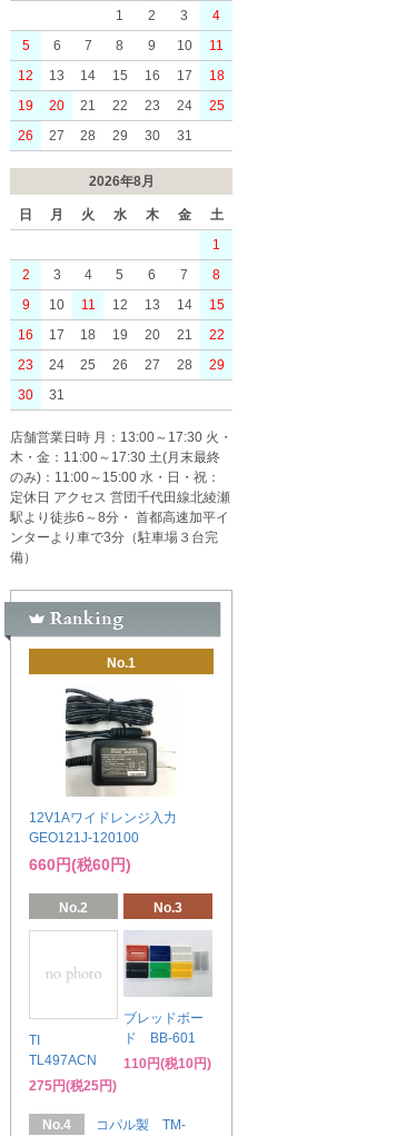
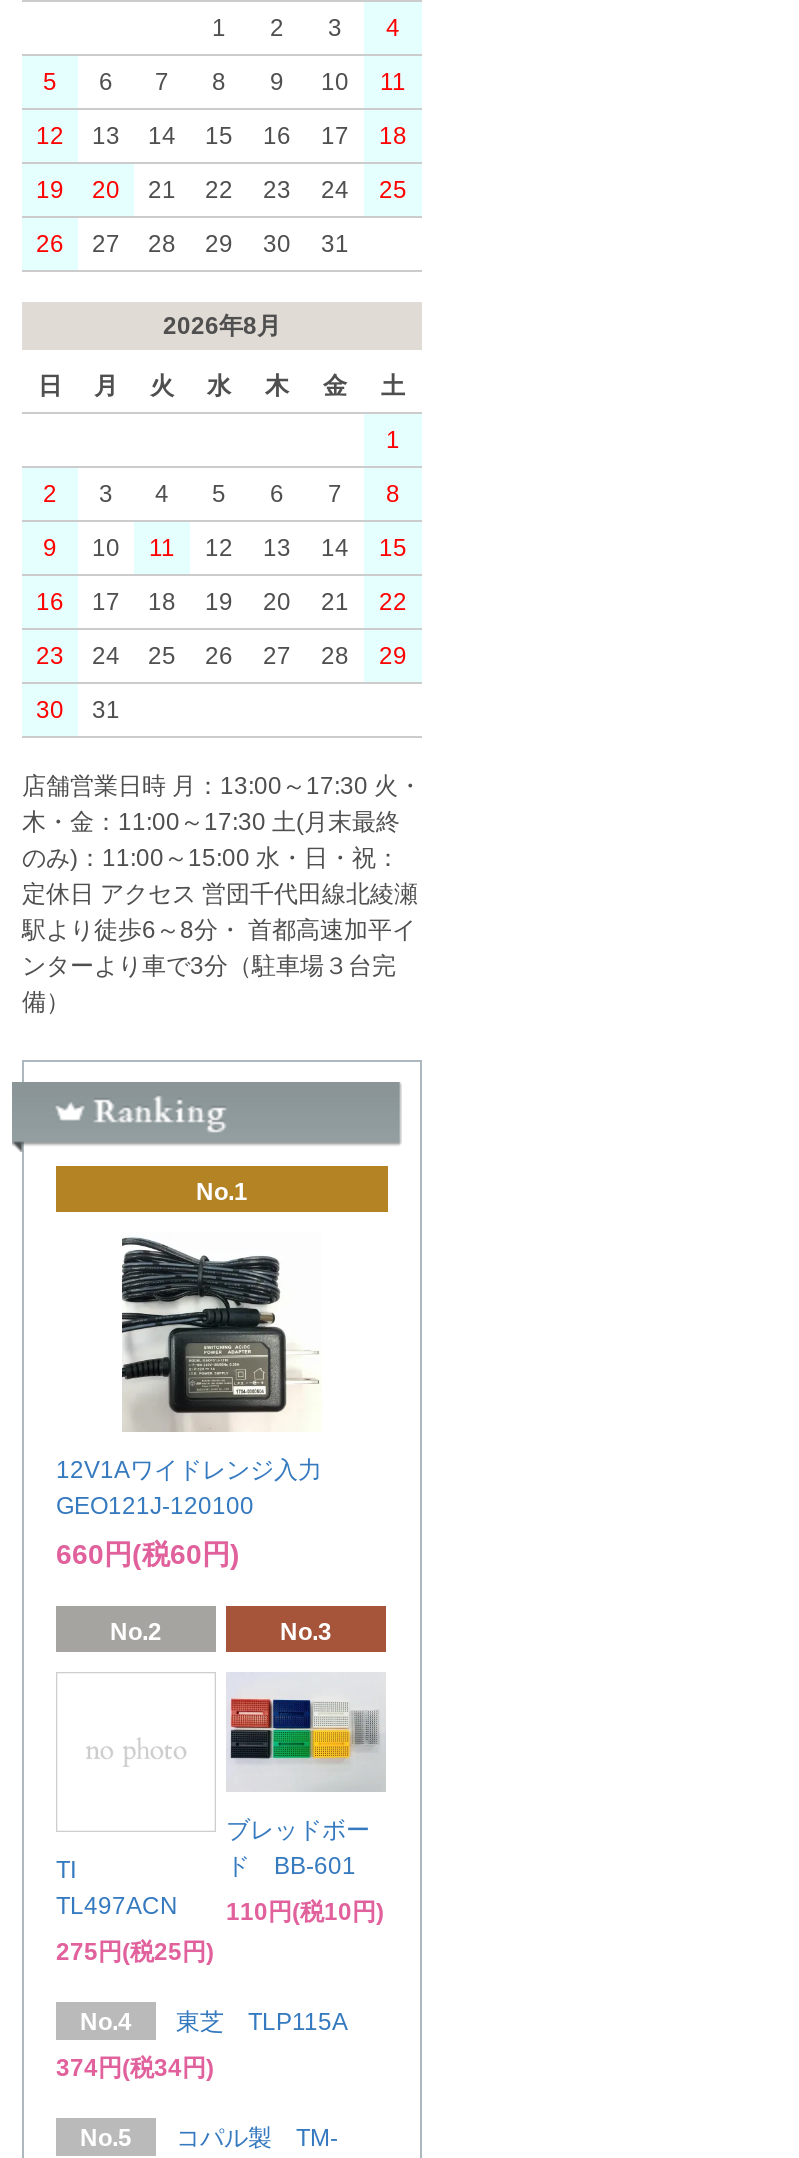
+ 東芝 TLP115A
+ 374円(税34円)
+ No.5
